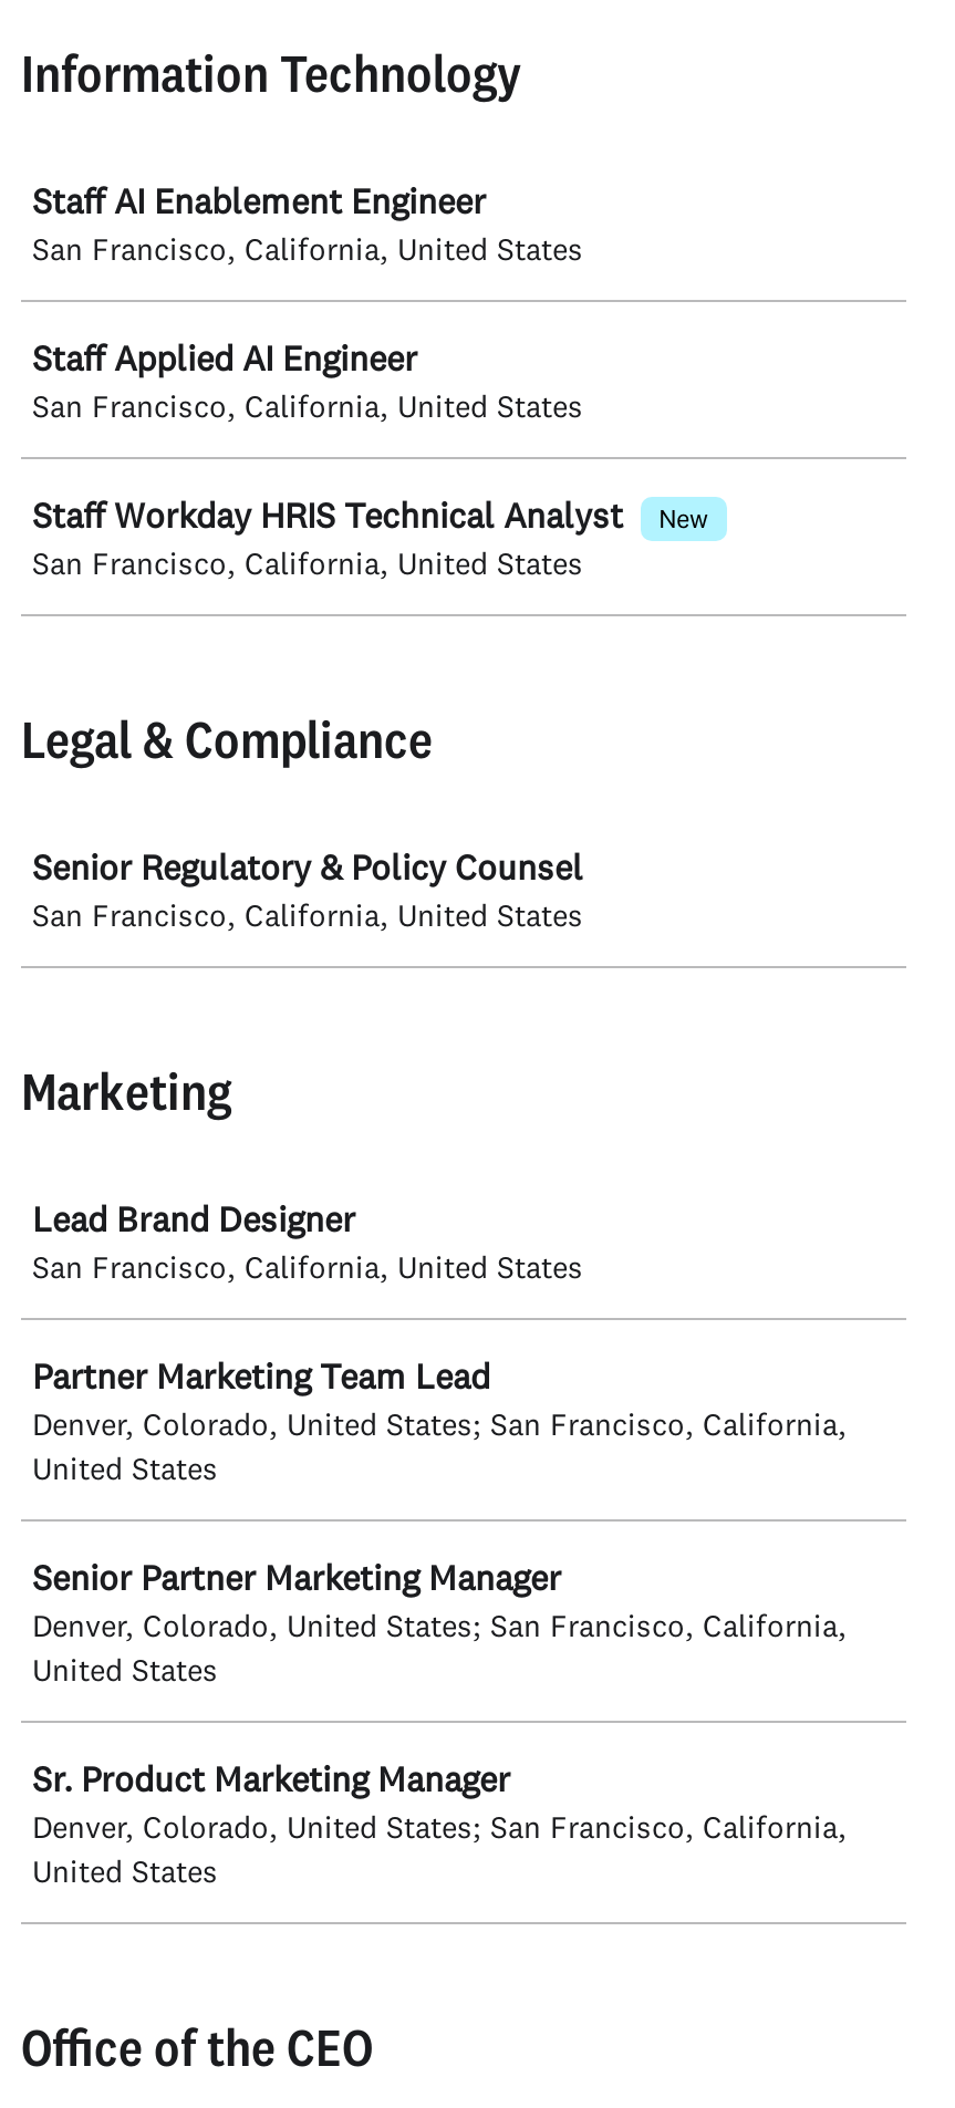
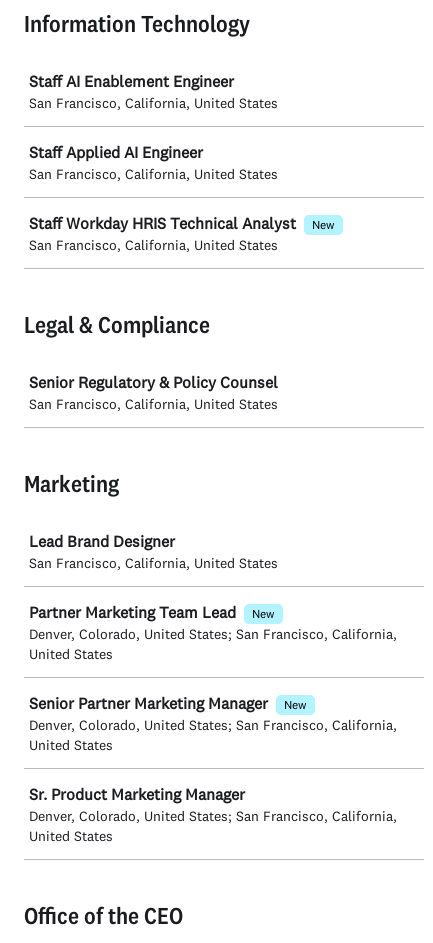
+ New

+ New
